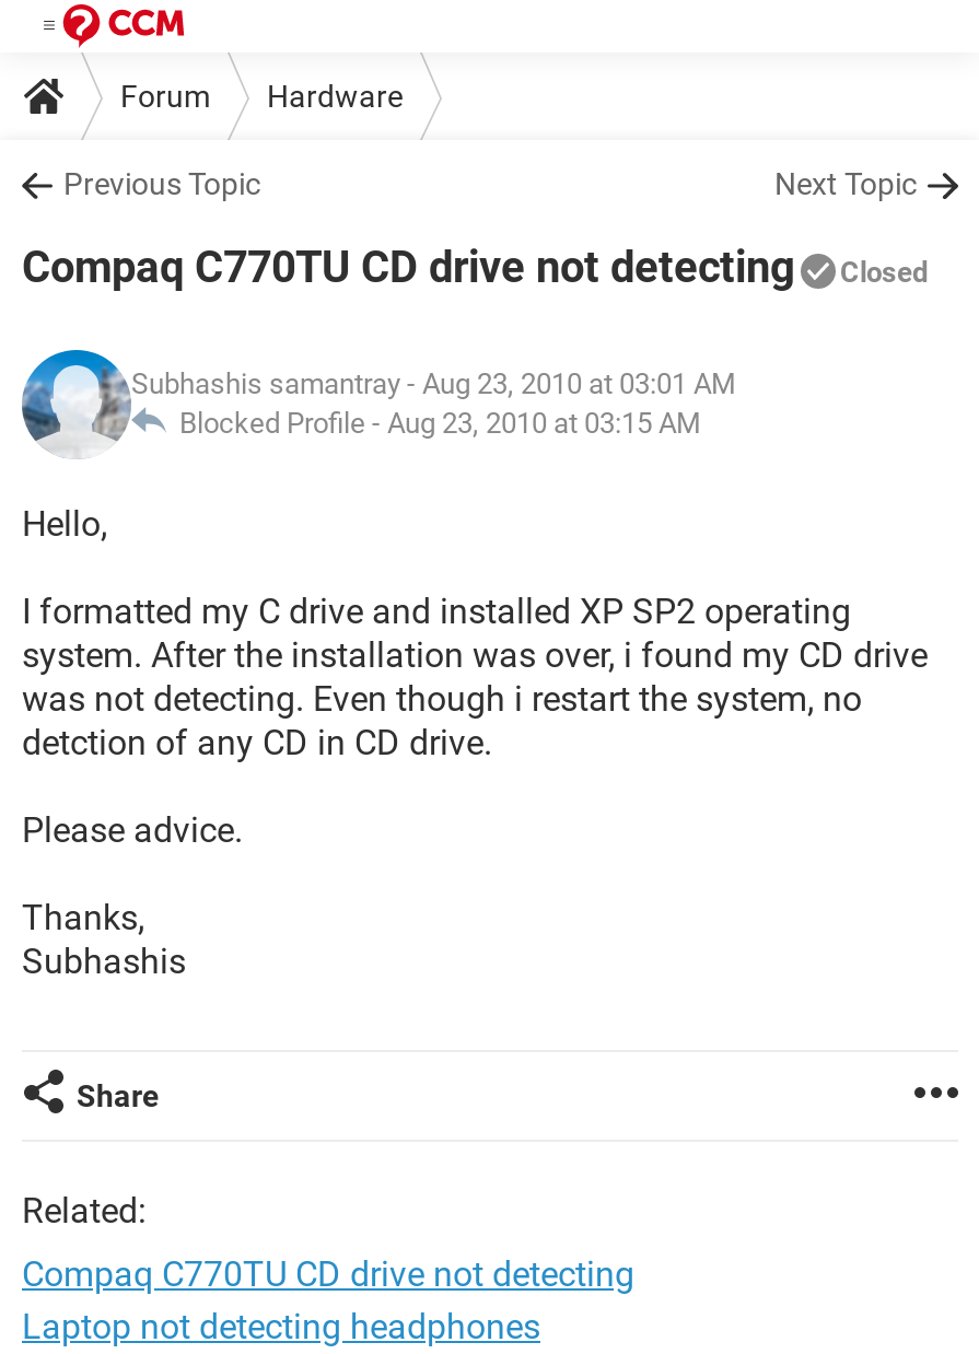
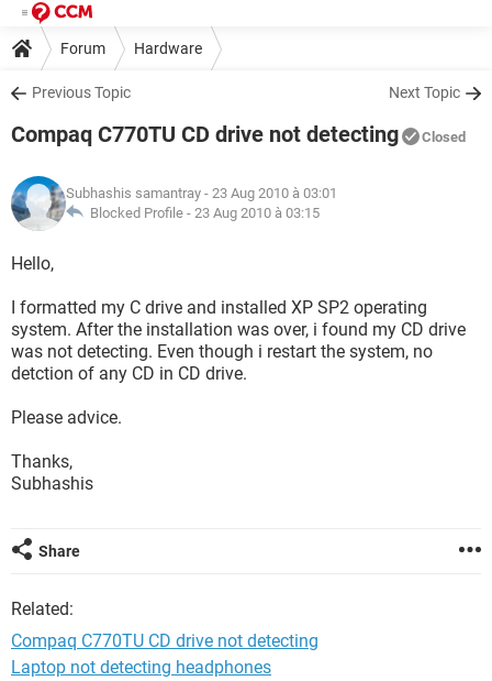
- Subhashis samantray - Aug 23, 2010 at 03:01 AM
- Blocked Profile - Aug 23, 2010 at 03:15 AM
+ Subhashis samantray - 23 Aug 2010 à 03:01
+ Blocked Profile - 23 Aug 2010 à 03:15
